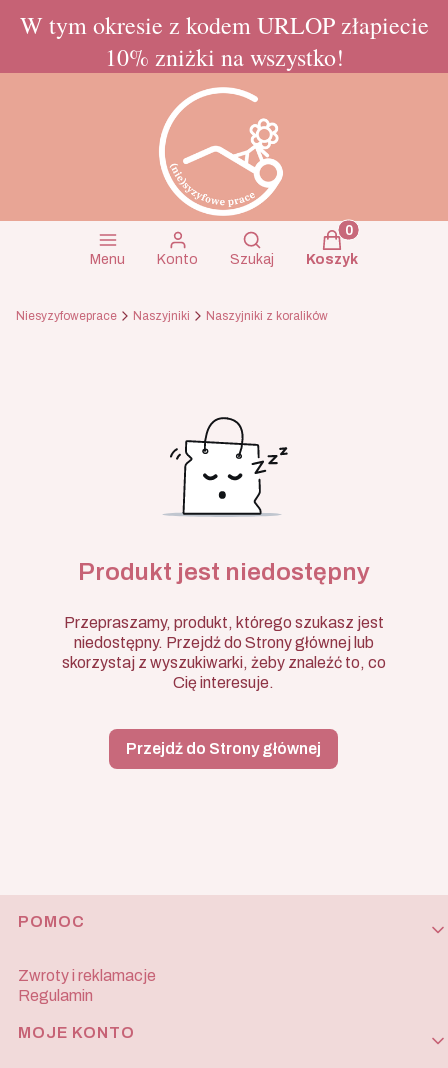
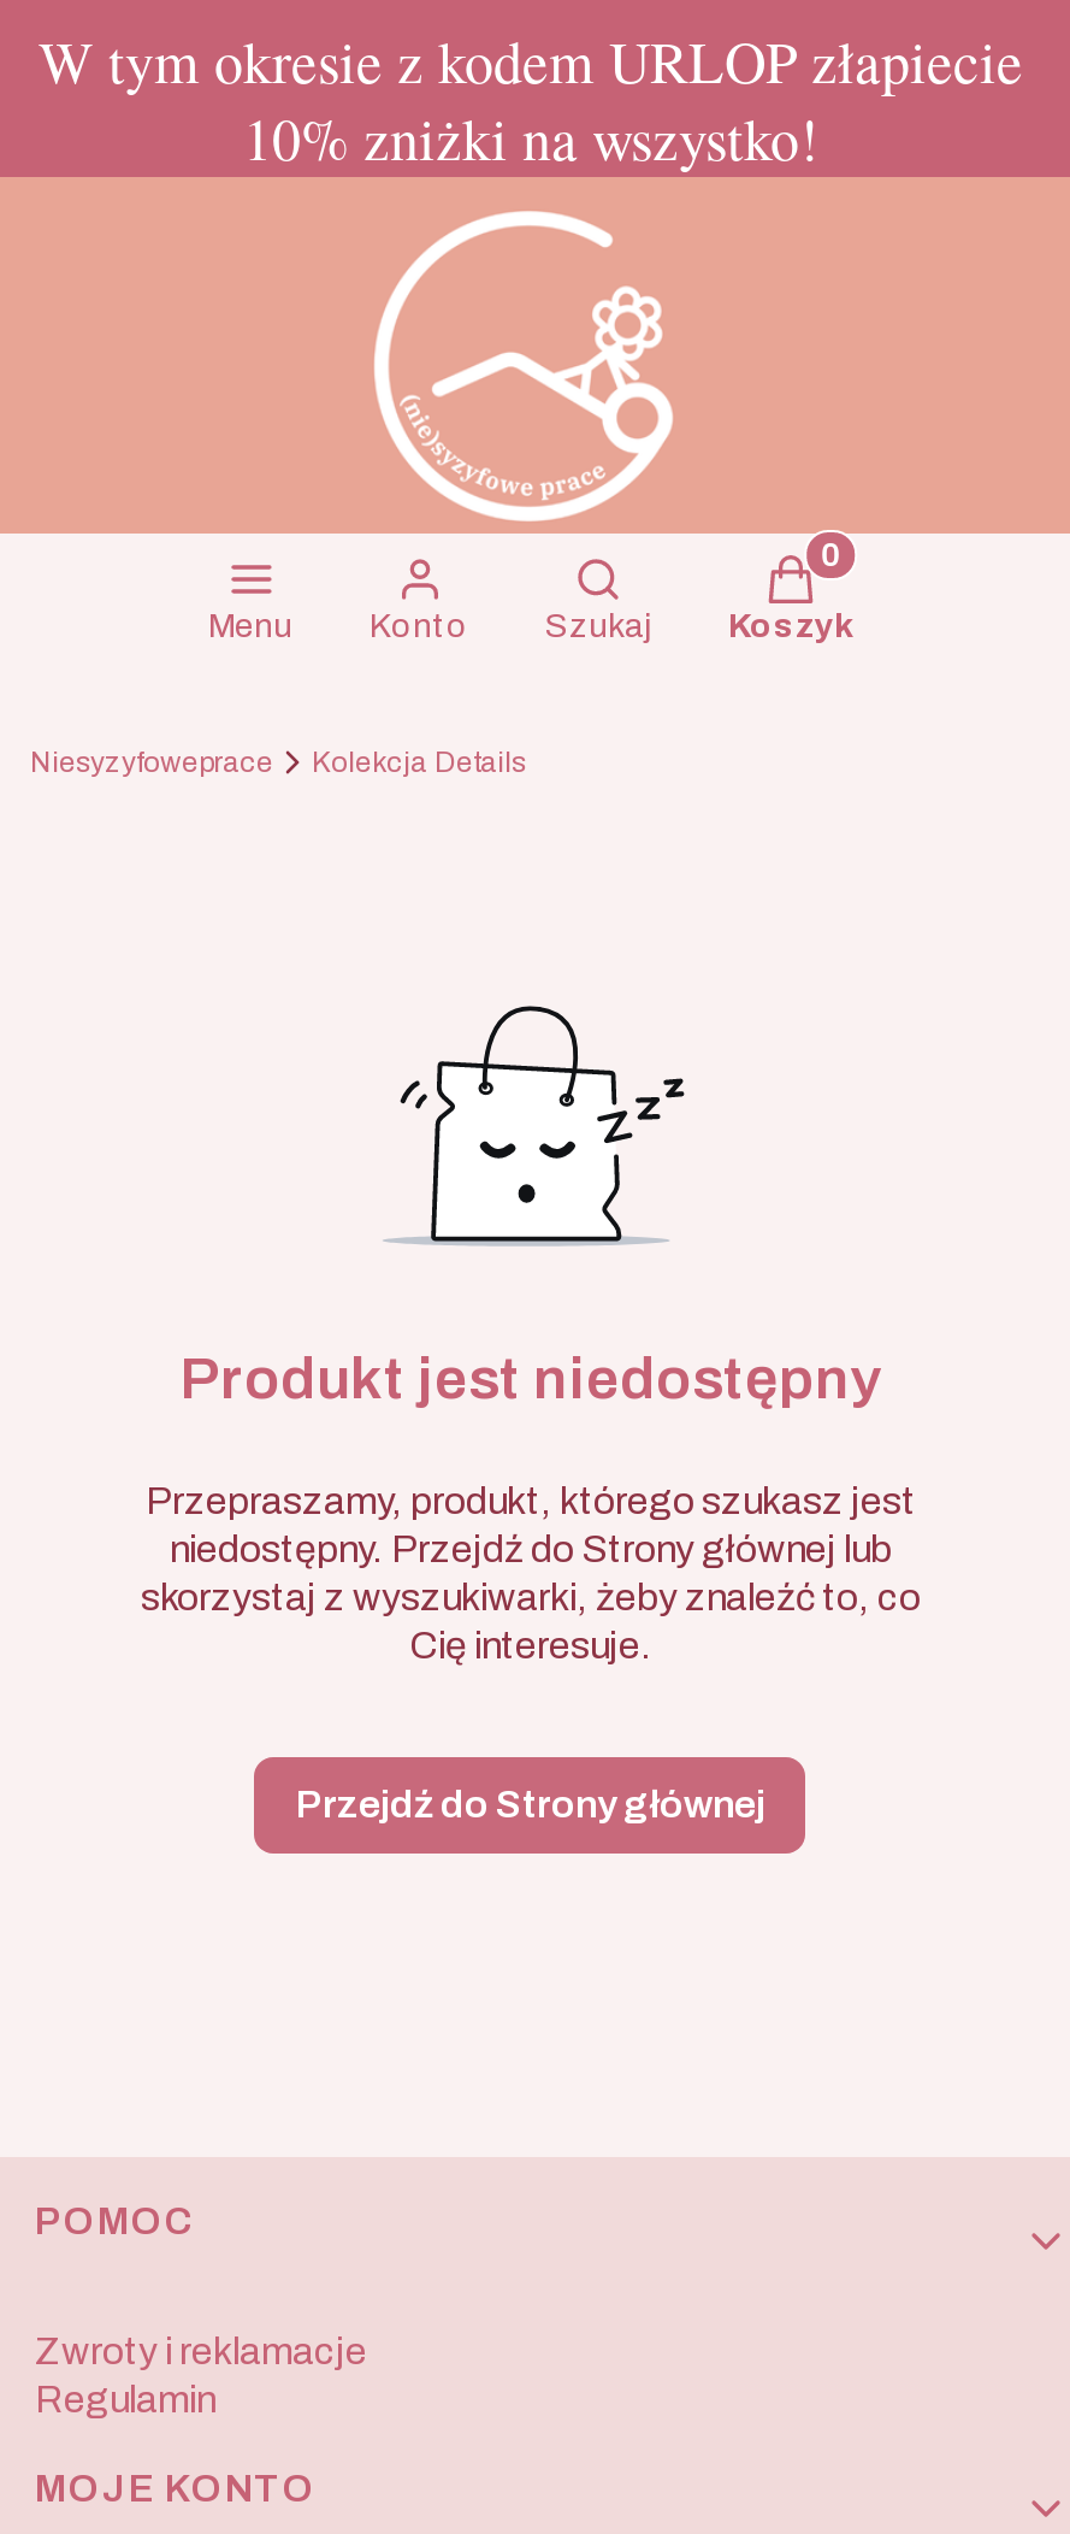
- Naszyjniki
- Naszyjniki z koralików
+ Kolekcja Details
